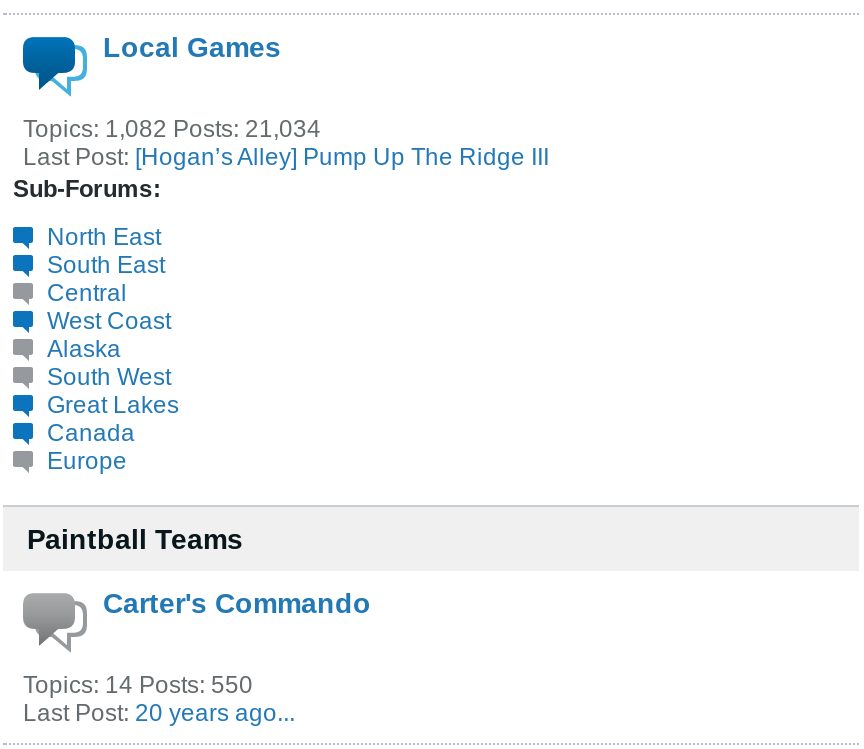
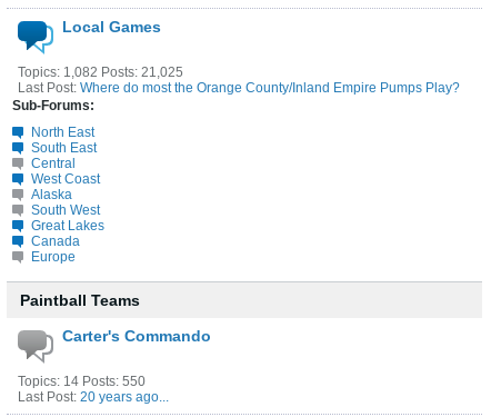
- Topics: 1,082 Posts: 21,034
- Last Post: [Hogan’s Alley] Pump Up The Ridge III
+ Topics: 1,082 Posts: 21,025
+ Last Post: Where do most the Orange County/Inland Empire Pumps Play?
